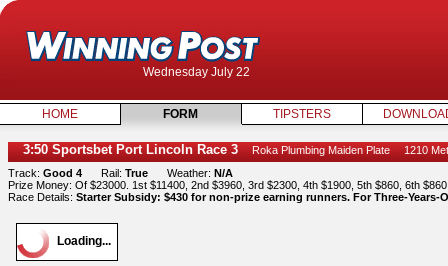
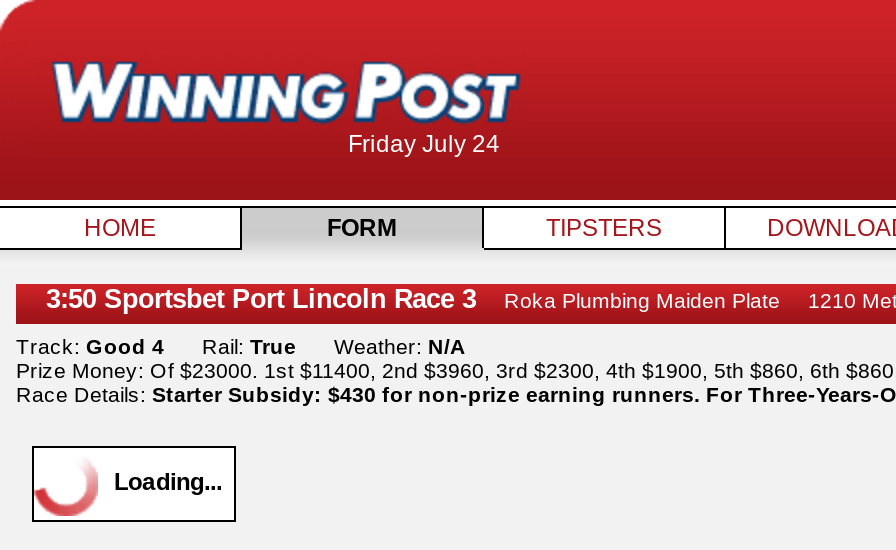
- Wednesday July 22
+ Friday July 24
